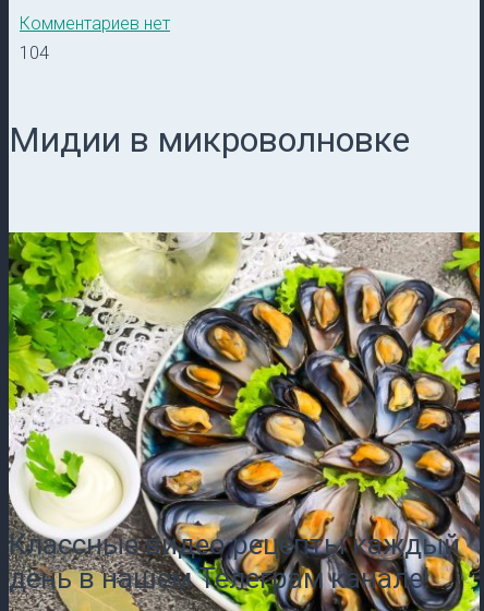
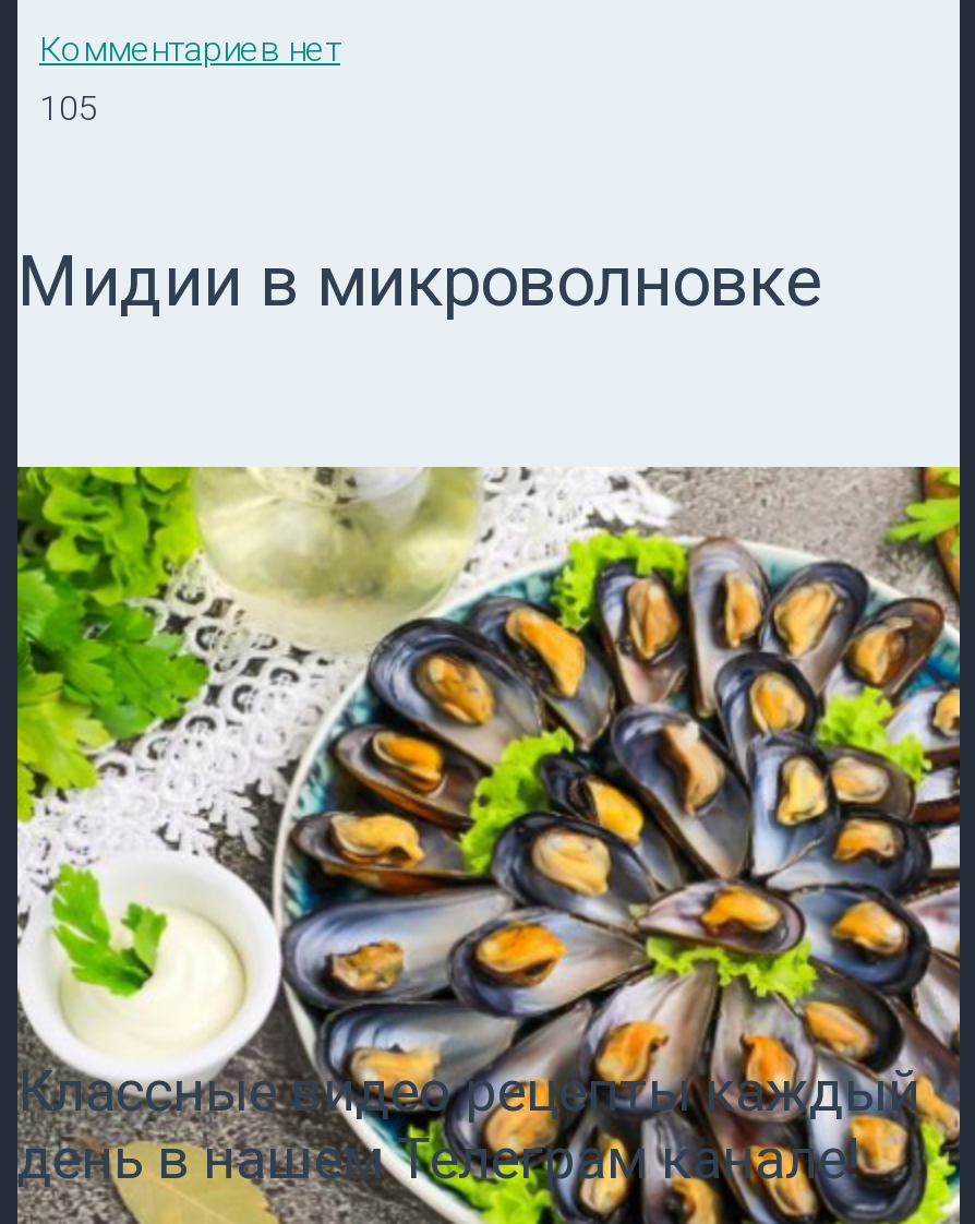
- 104
+ 105
